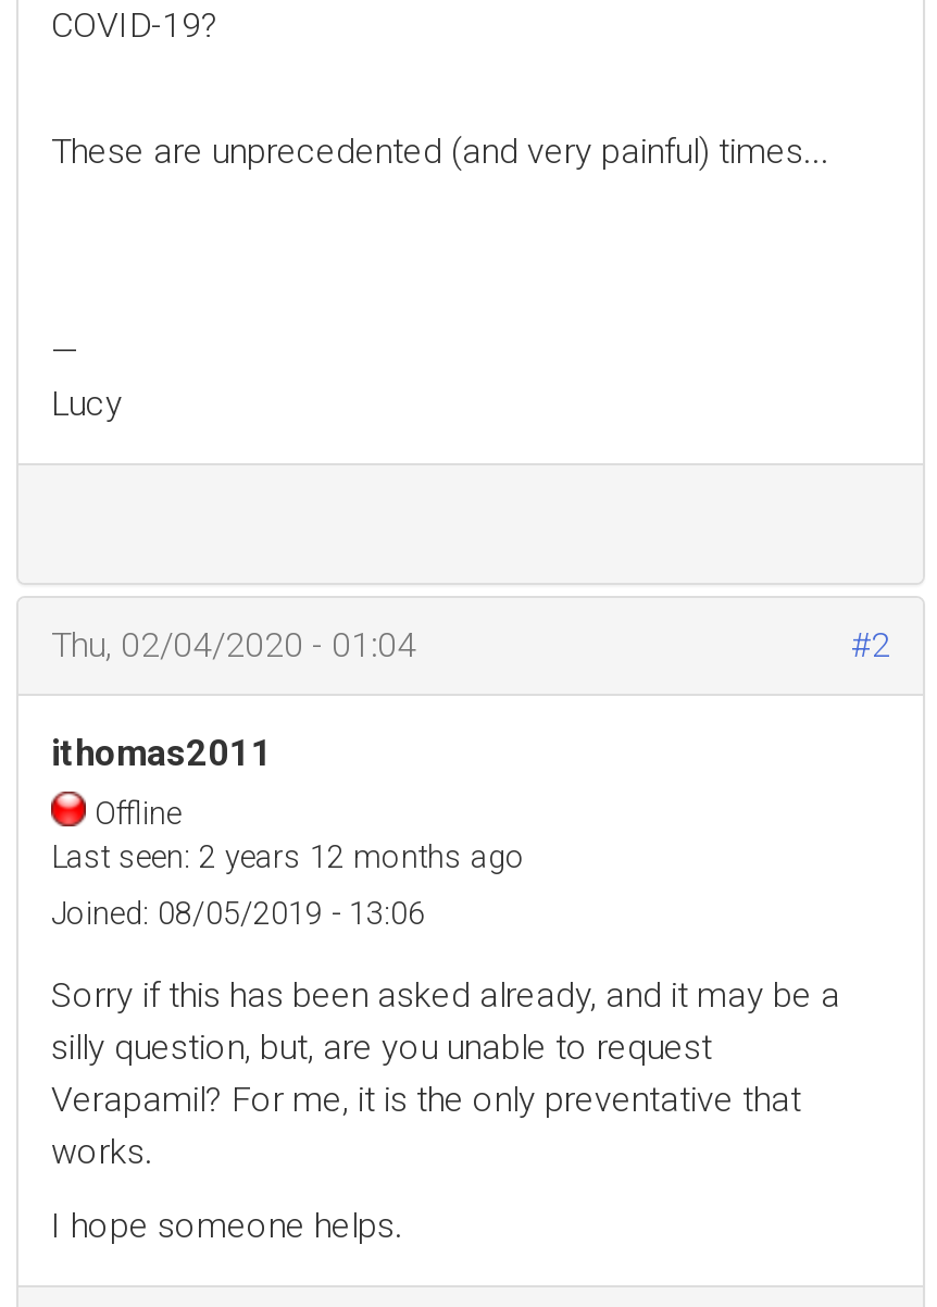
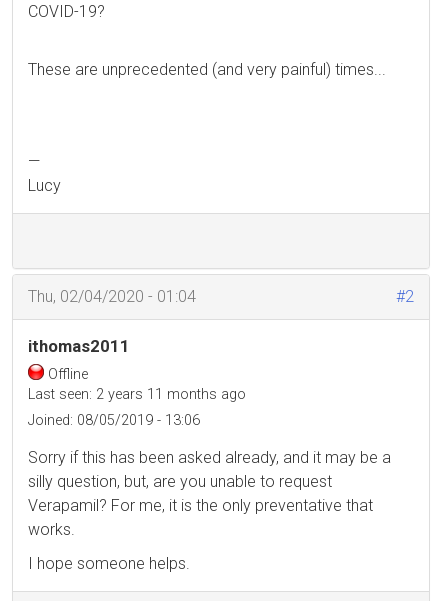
- Last seen: 2 years 12 months ago
+ Last seen: 2 years 11 months ago
